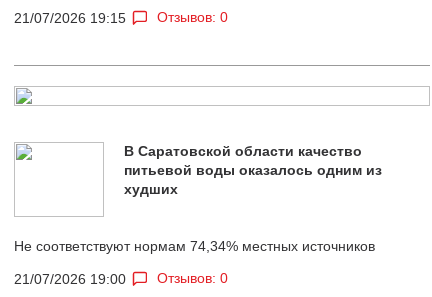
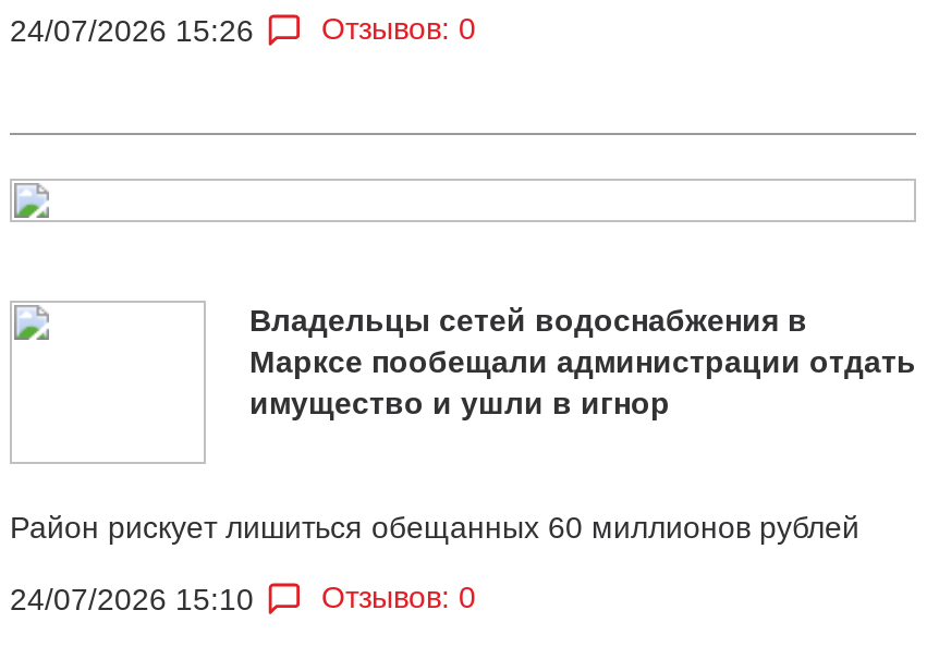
- 21/07/2026 19:15 Отзывов: 0
+ 24/07/2026 15:26 Отзывов: 0

- В Саратовской области качество
- питьевой воды оказалось одним из
- худших
+ Владельцы сетей водоснабжения в
+ Марксе пообещали администрации отдать
+ имущество и ушли в игнор

- Не соответствуют нормам 74,34% местных источников
+ Район рискует лишиться обещанных 60 миллионов рублей

- 21/07/2026 19:00 Отзывов: 0
+ 24/07/2026 15:10 Отзывов: 0
